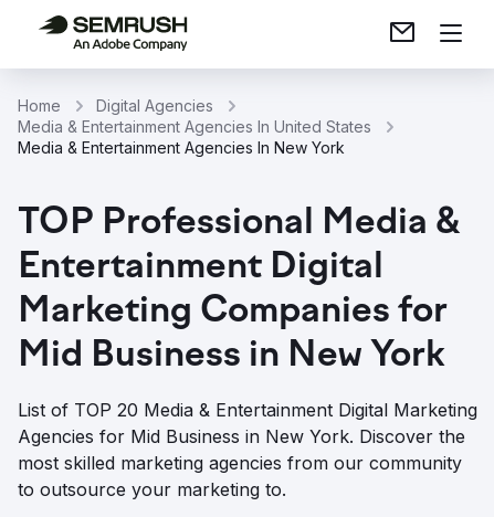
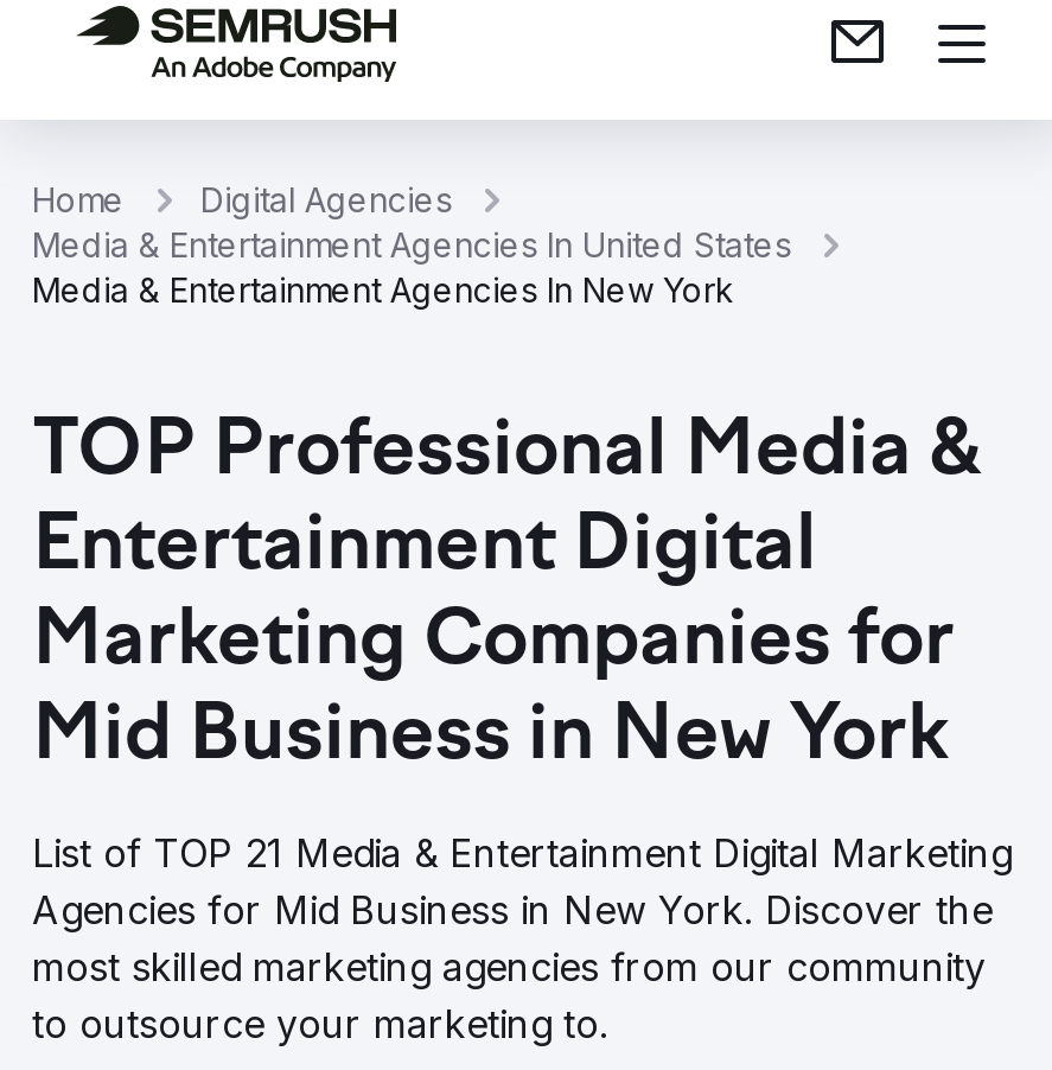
- List of TOP 20 Media & Entertainment Digital Marketing
+ List of TOP 21 Media & Entertainment Digital Marketing
